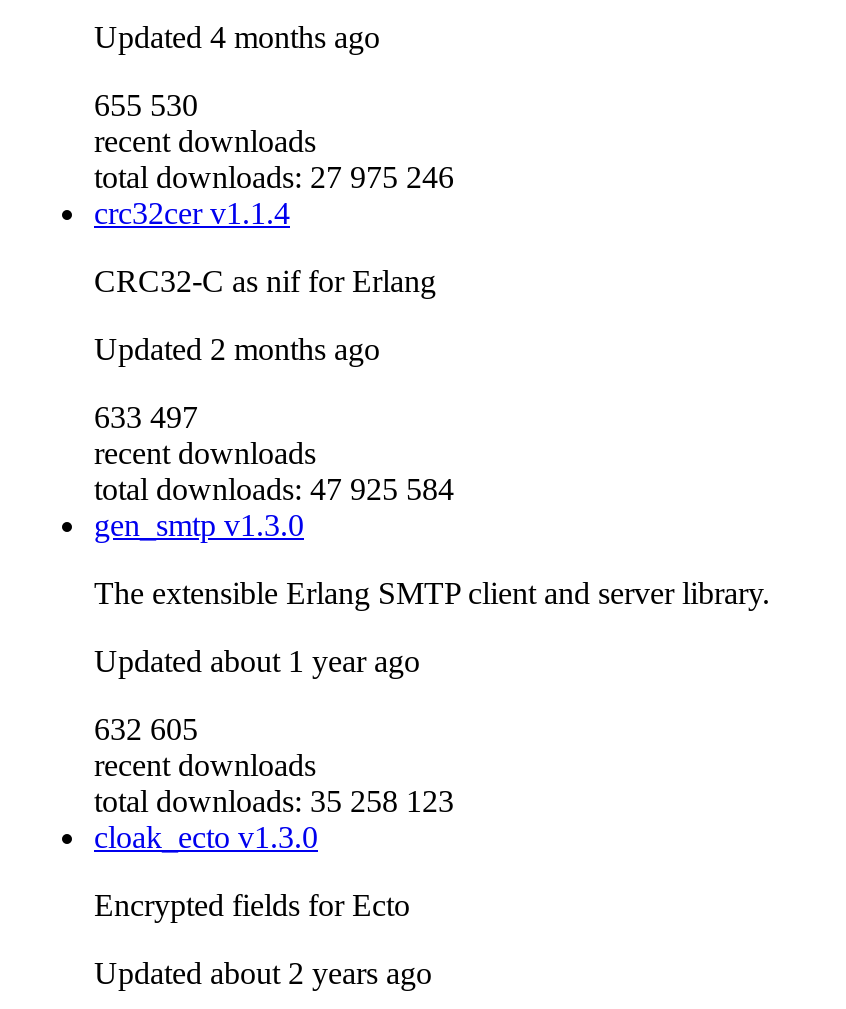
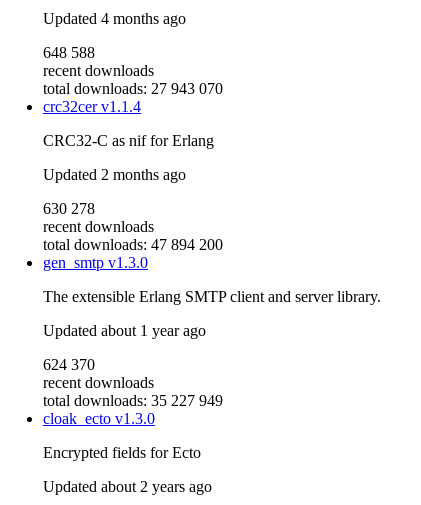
- 655 530
+ 648 588

- total downloads: 27 975 246
+ total downloads: 27 943 070

- 633 497
+ 630 278

- total downloads: 47 925 584
+ total downloads: 47 894 200

- 632 605
+ 624 370

- total downloads: 35 258 123
+ total downloads: 35 227 949
